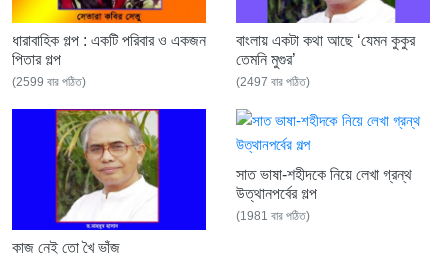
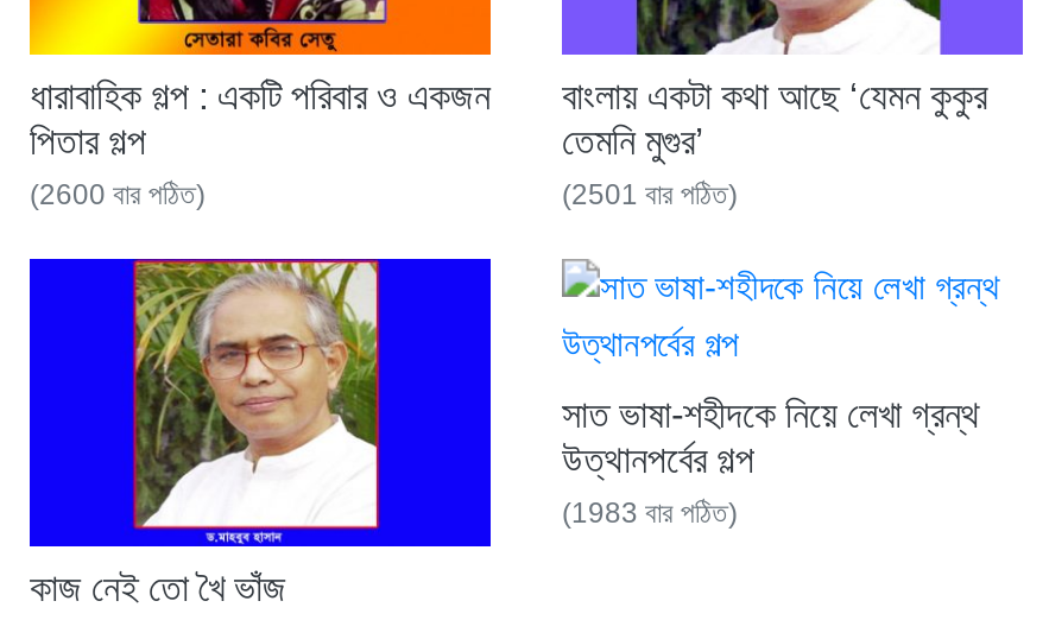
- (2599 বার পঠিত)
+ (2600 বার পঠিত)

- (2497 বার পঠিত)
+ (2501 বার পঠিত)

- (1981 বার পঠিত)
+ (1983 বার পঠিত)
